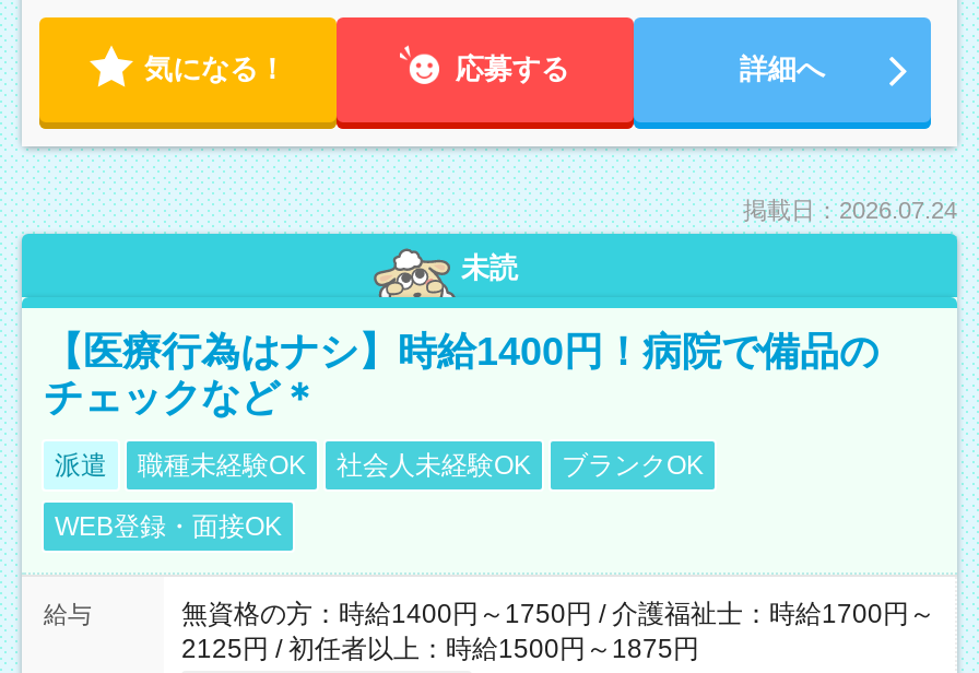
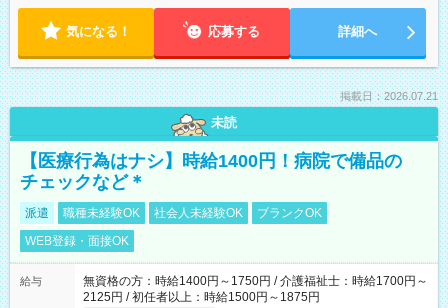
- 掲載日：2026.07.24
+ 掲載日：2026.07.21
